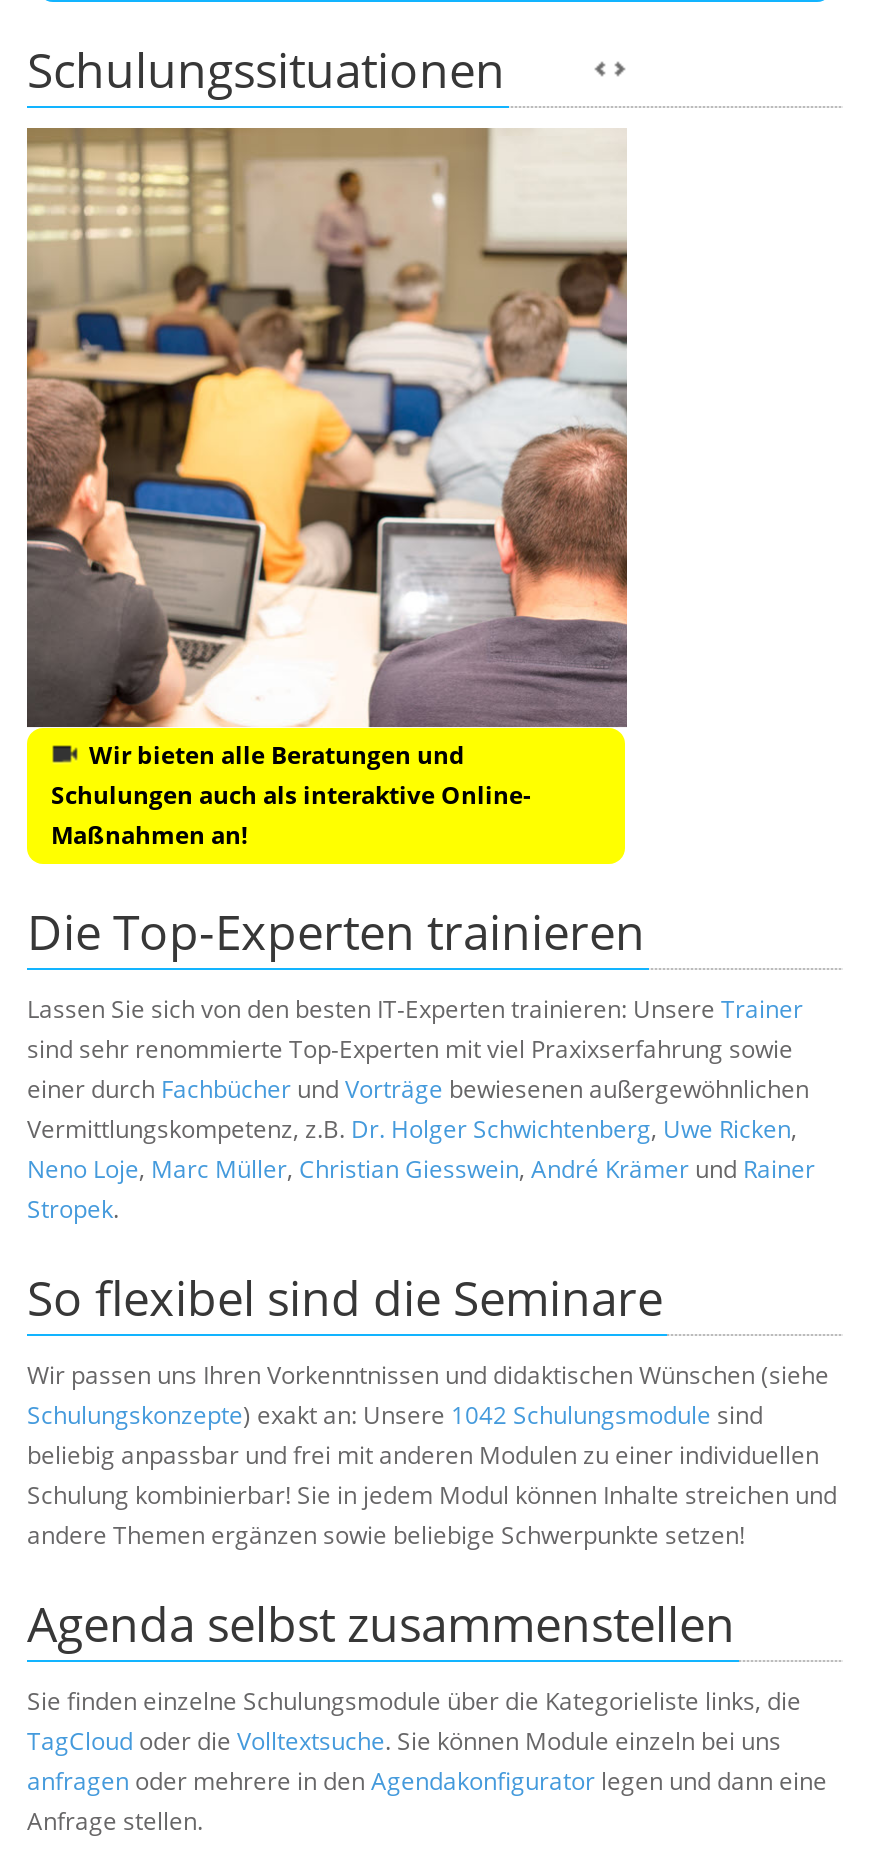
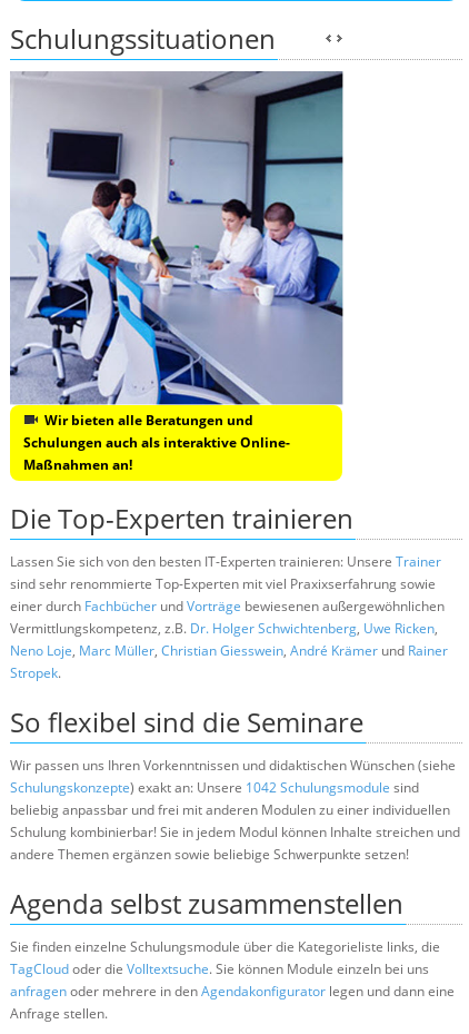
- [image]
+ [image]
